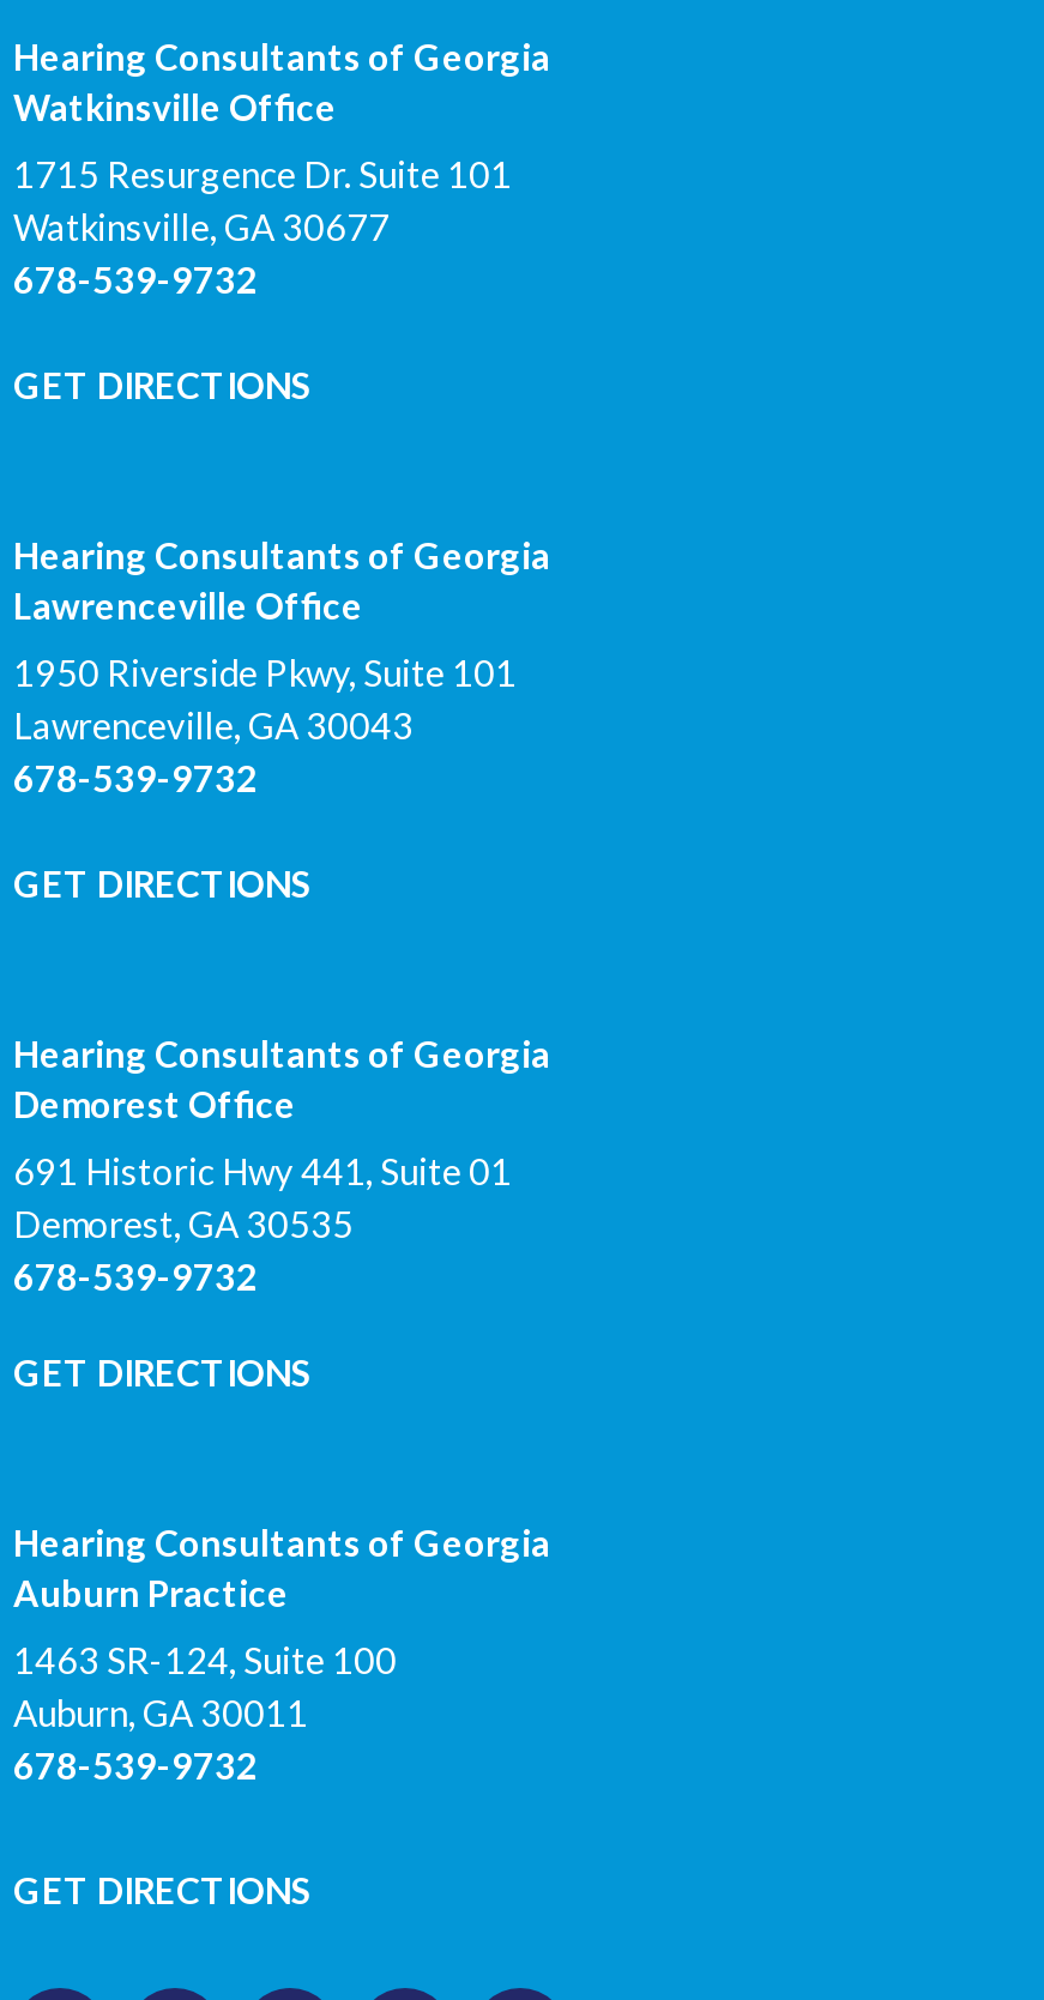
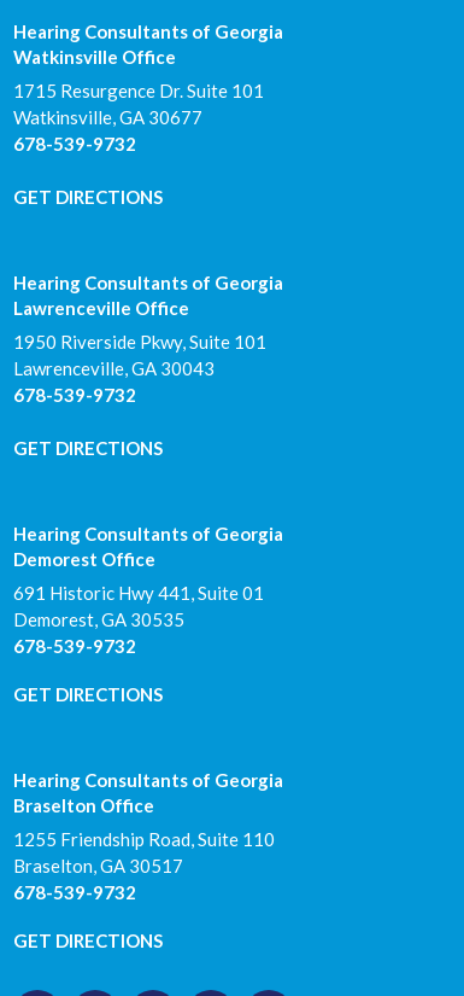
- Auburn Practice
+ Braselton Office

- 1463 SR-124, Suite 100
- Auburn, GA 30011
+ 1255 Friendship Road, Suite 110
+ Braselton, GA 30517
